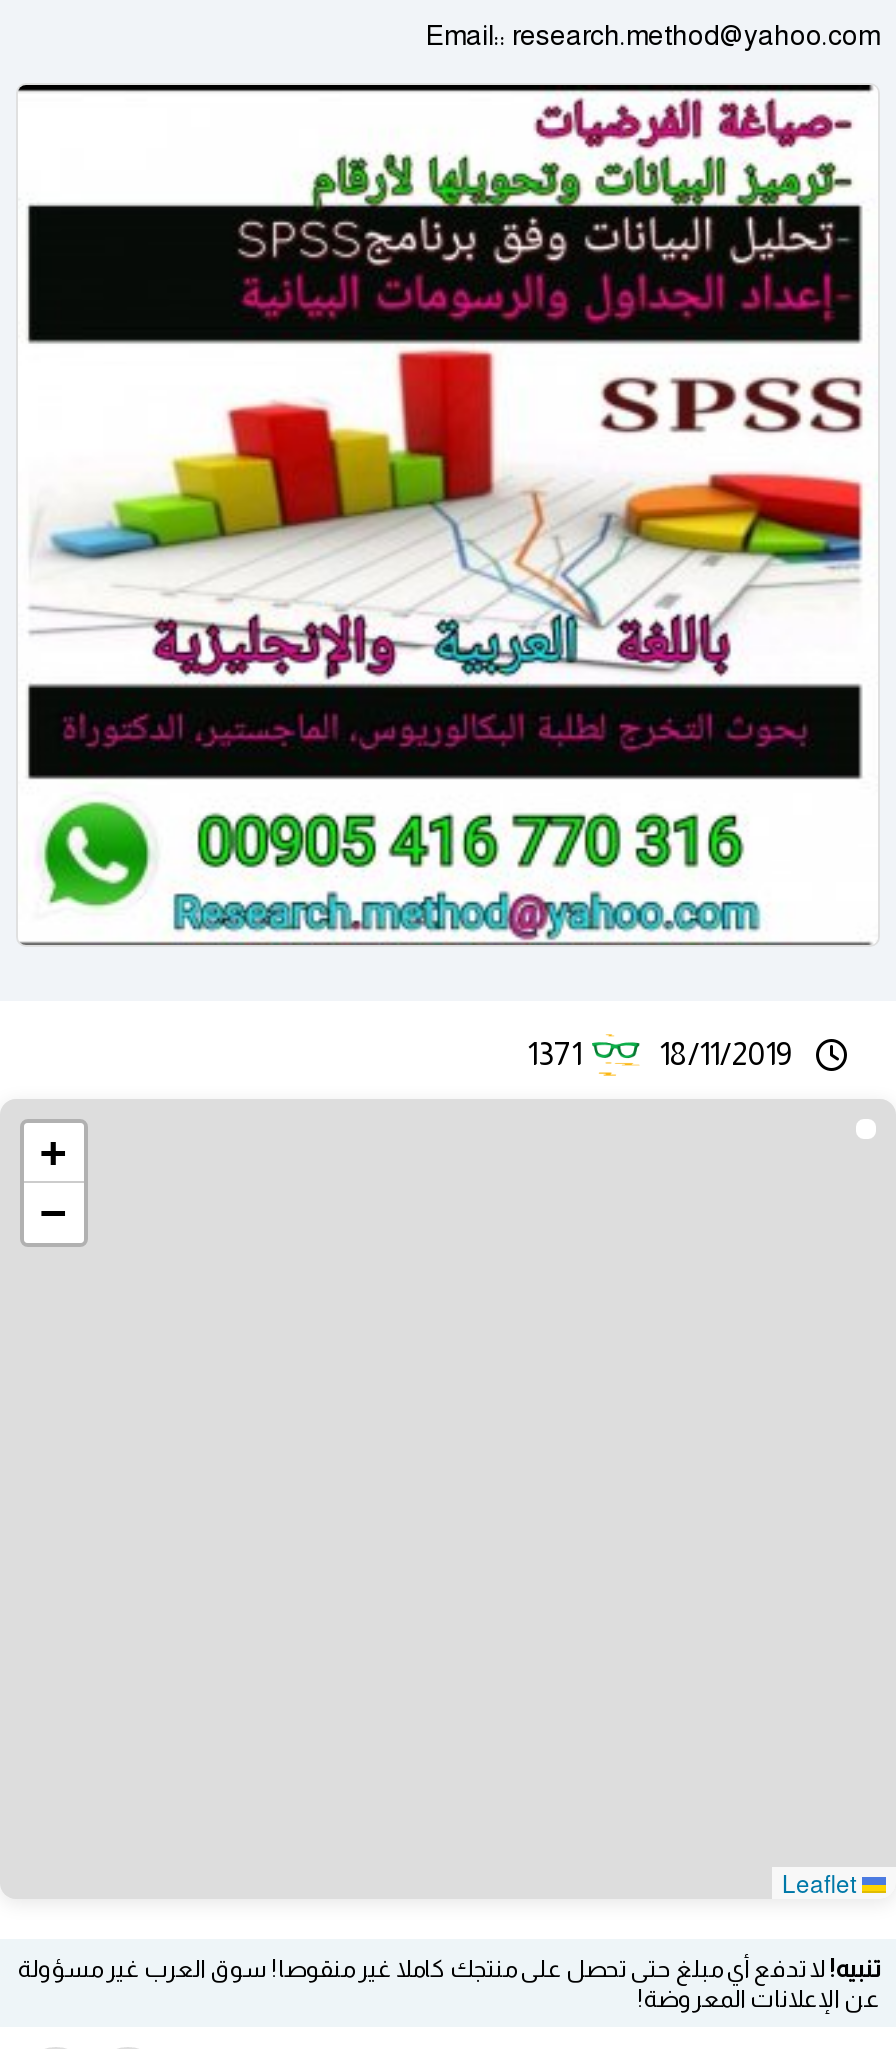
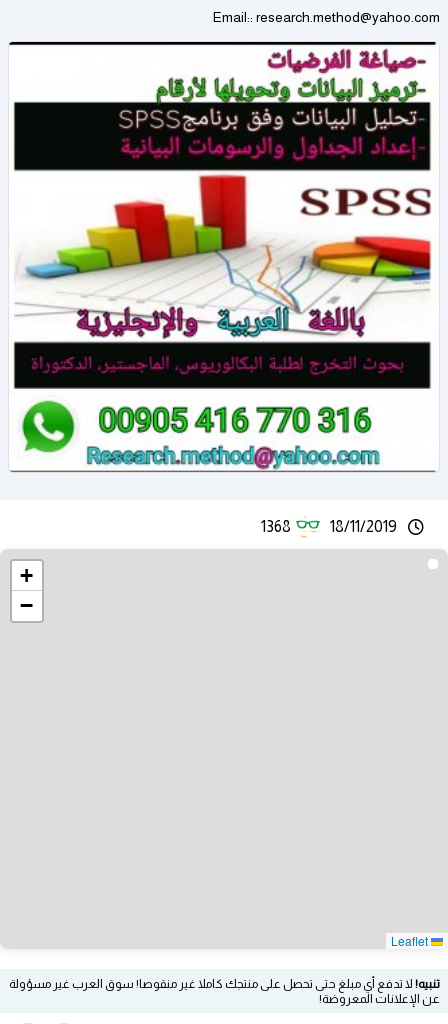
- 1371
+ 1368
